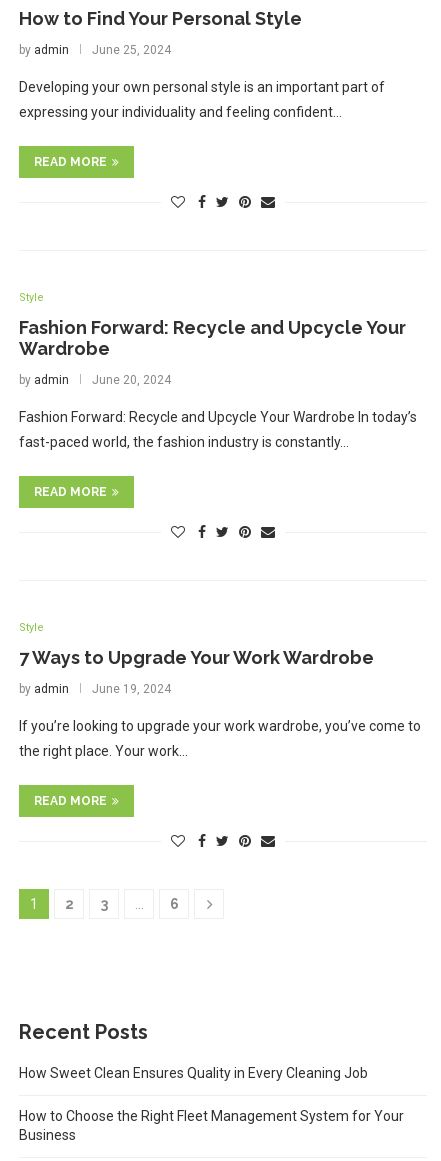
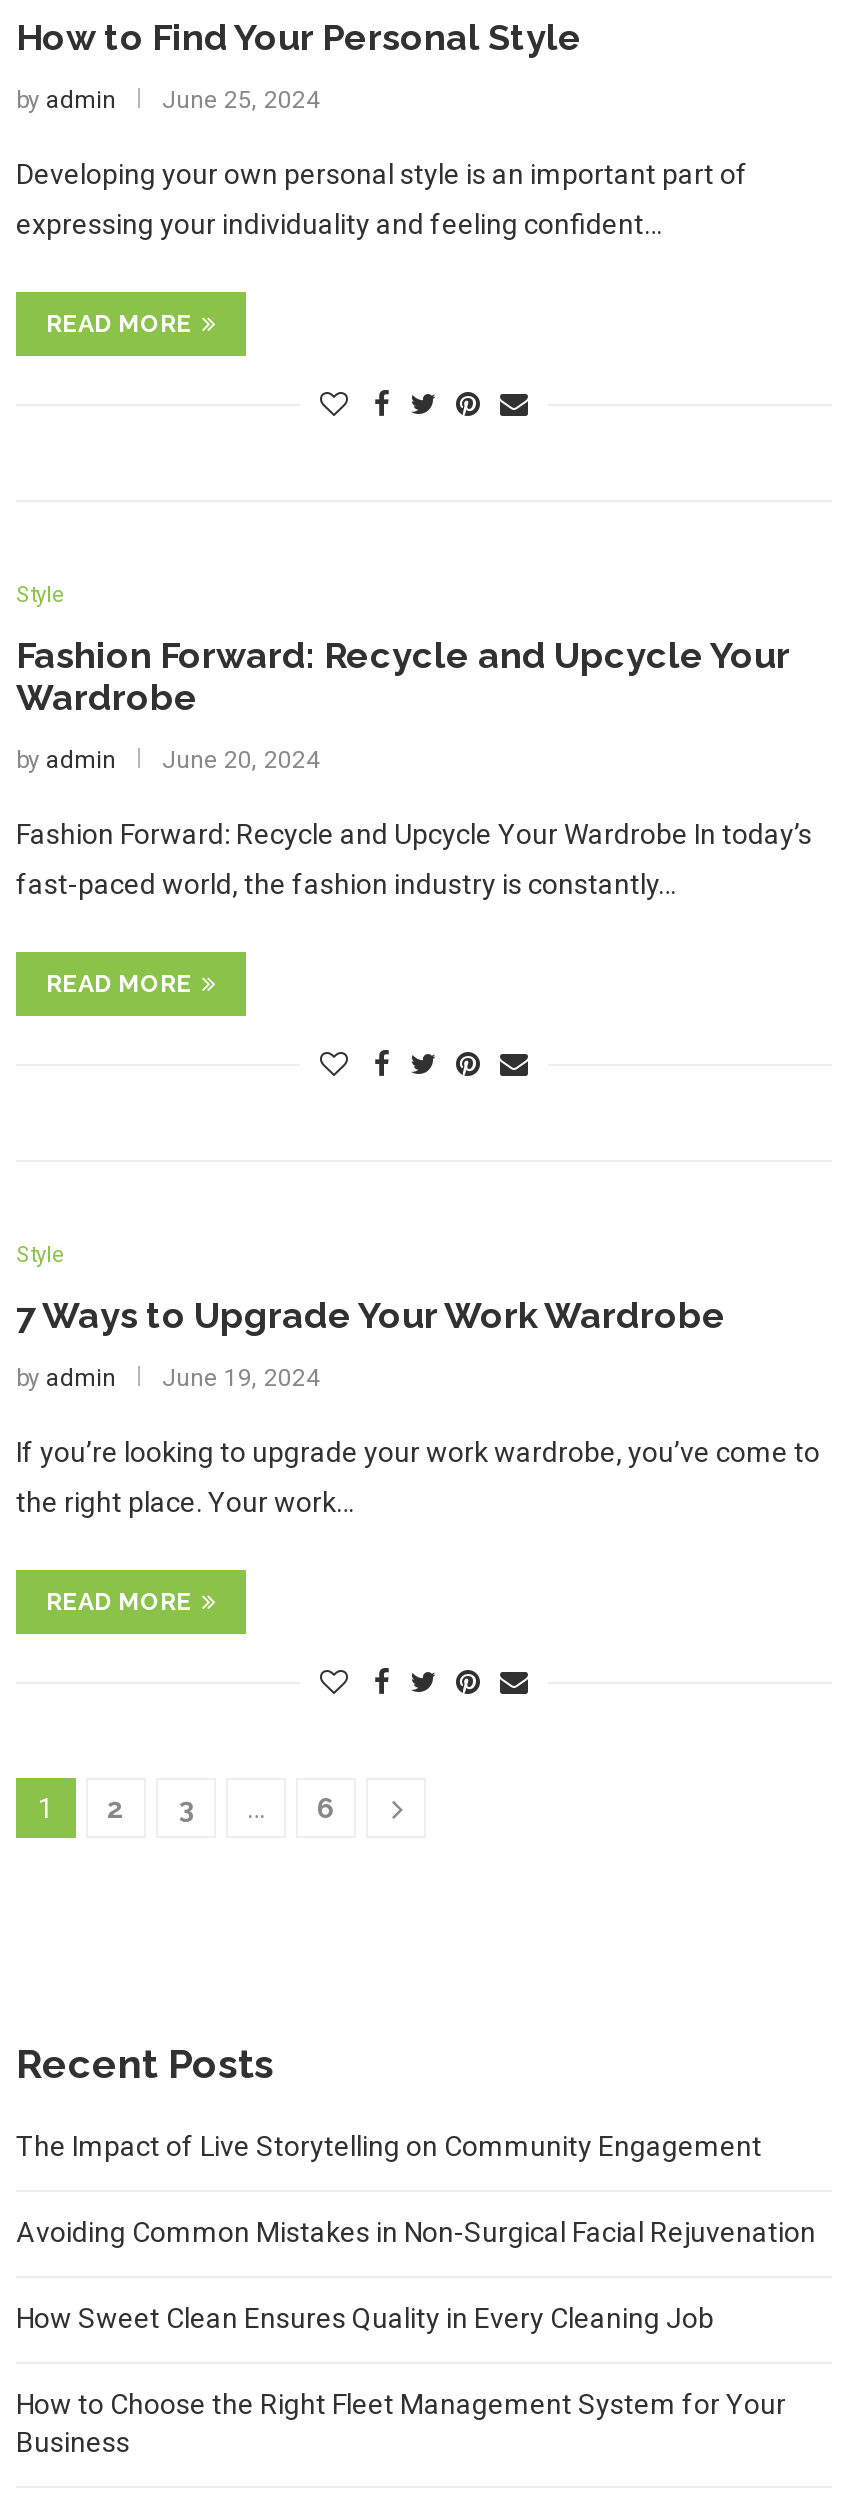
+ The Impact of Live Storytelling on Community Engagement
+ Avoiding Common Mistakes in Non-Surgical Facial Rejuvenation
